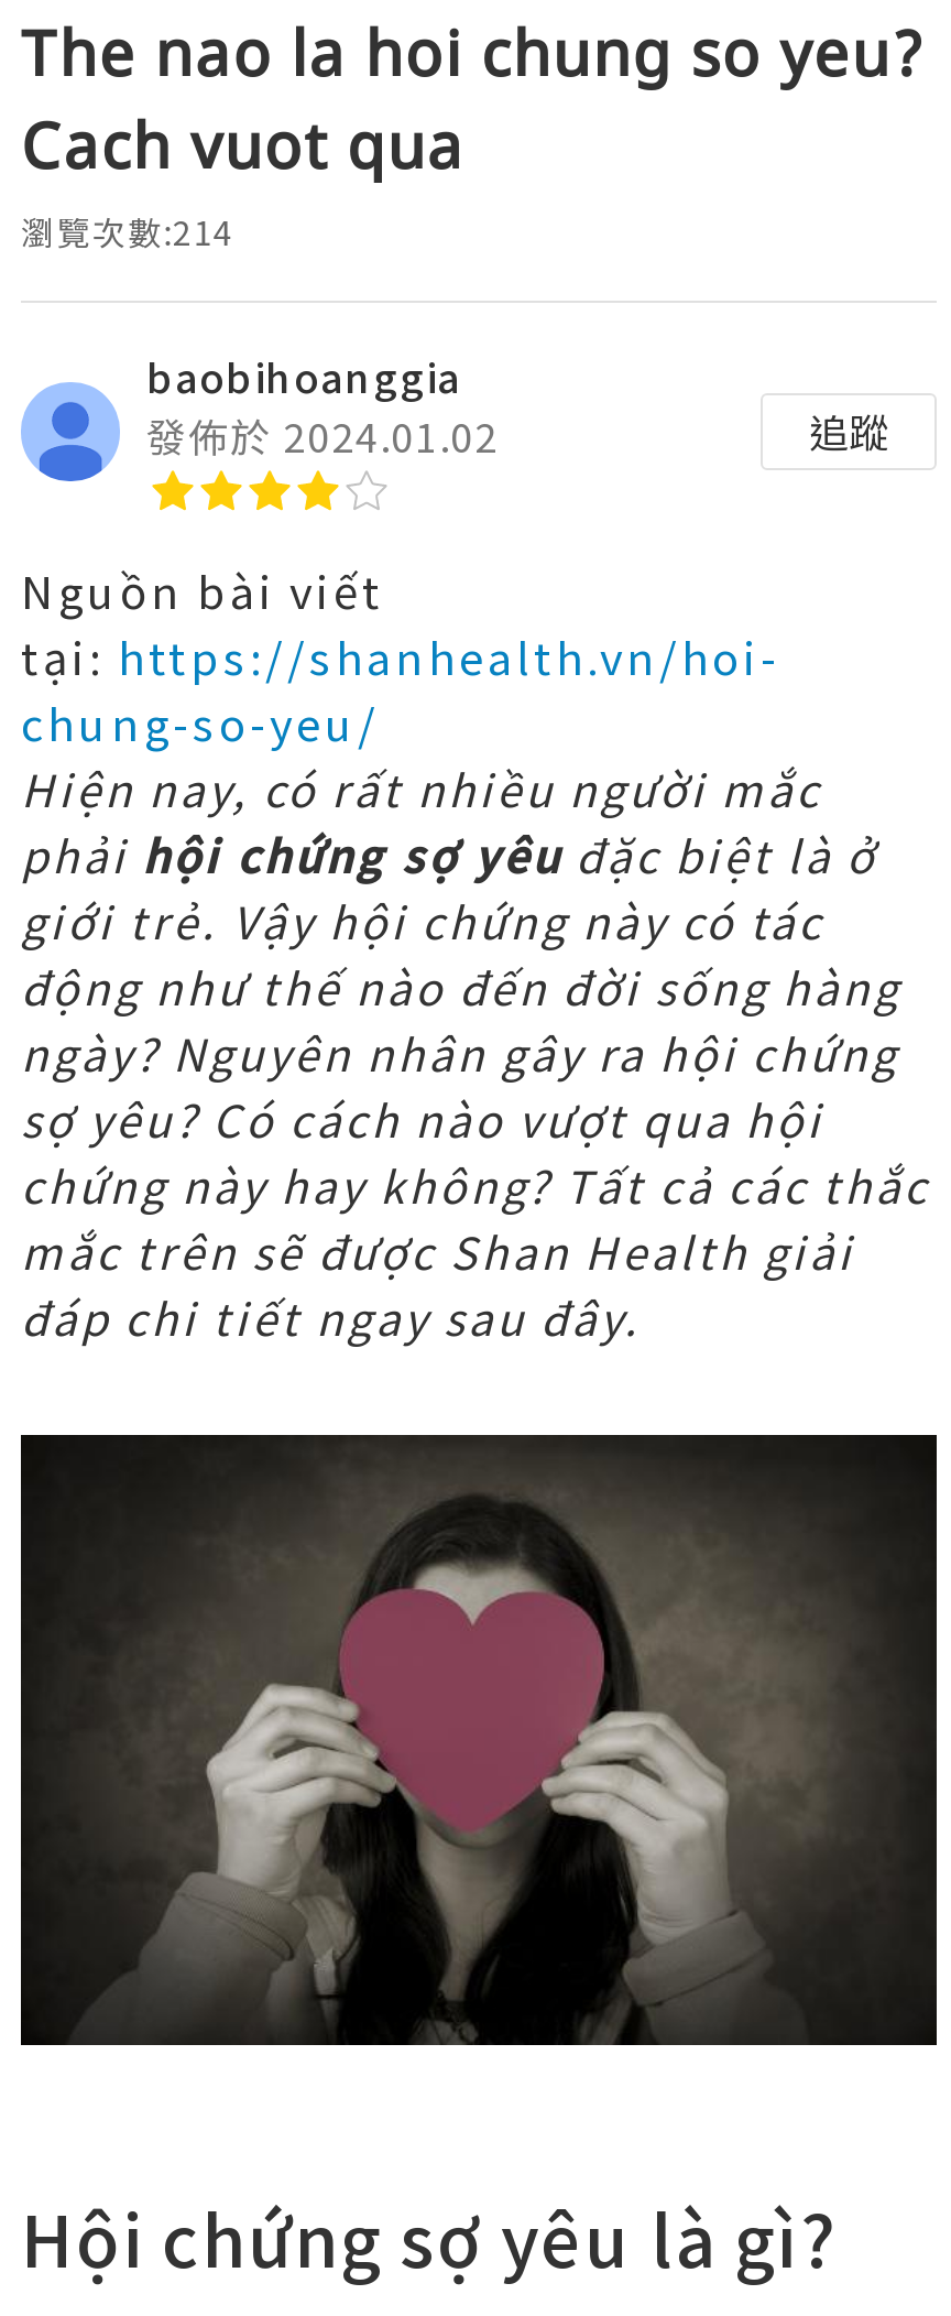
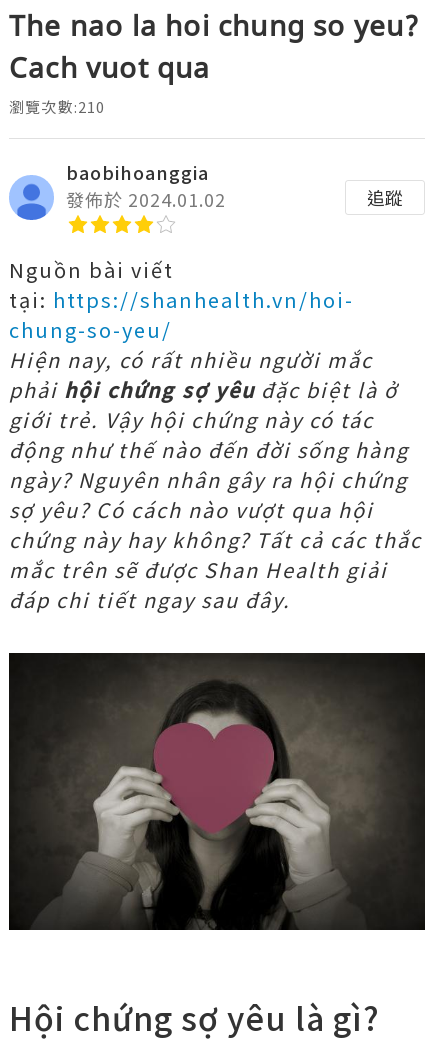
- 瀏覽次數:214
+ 瀏覽次數:210
